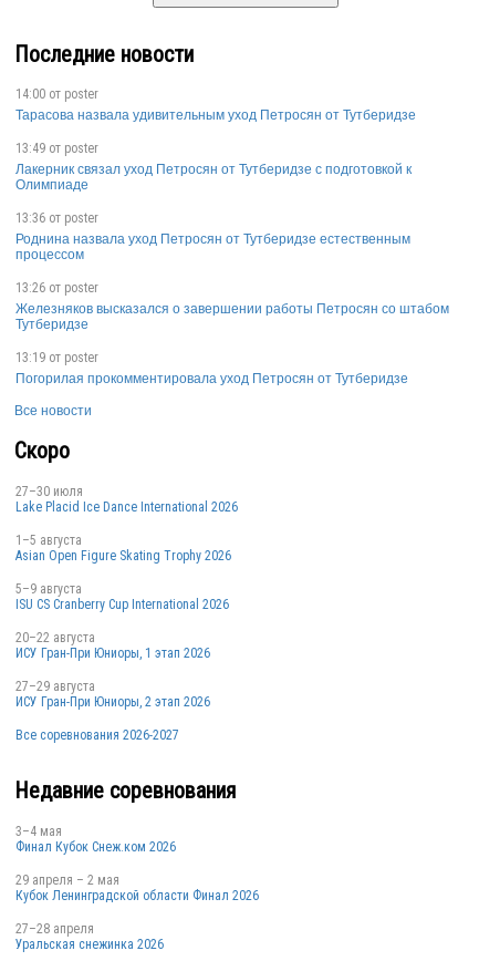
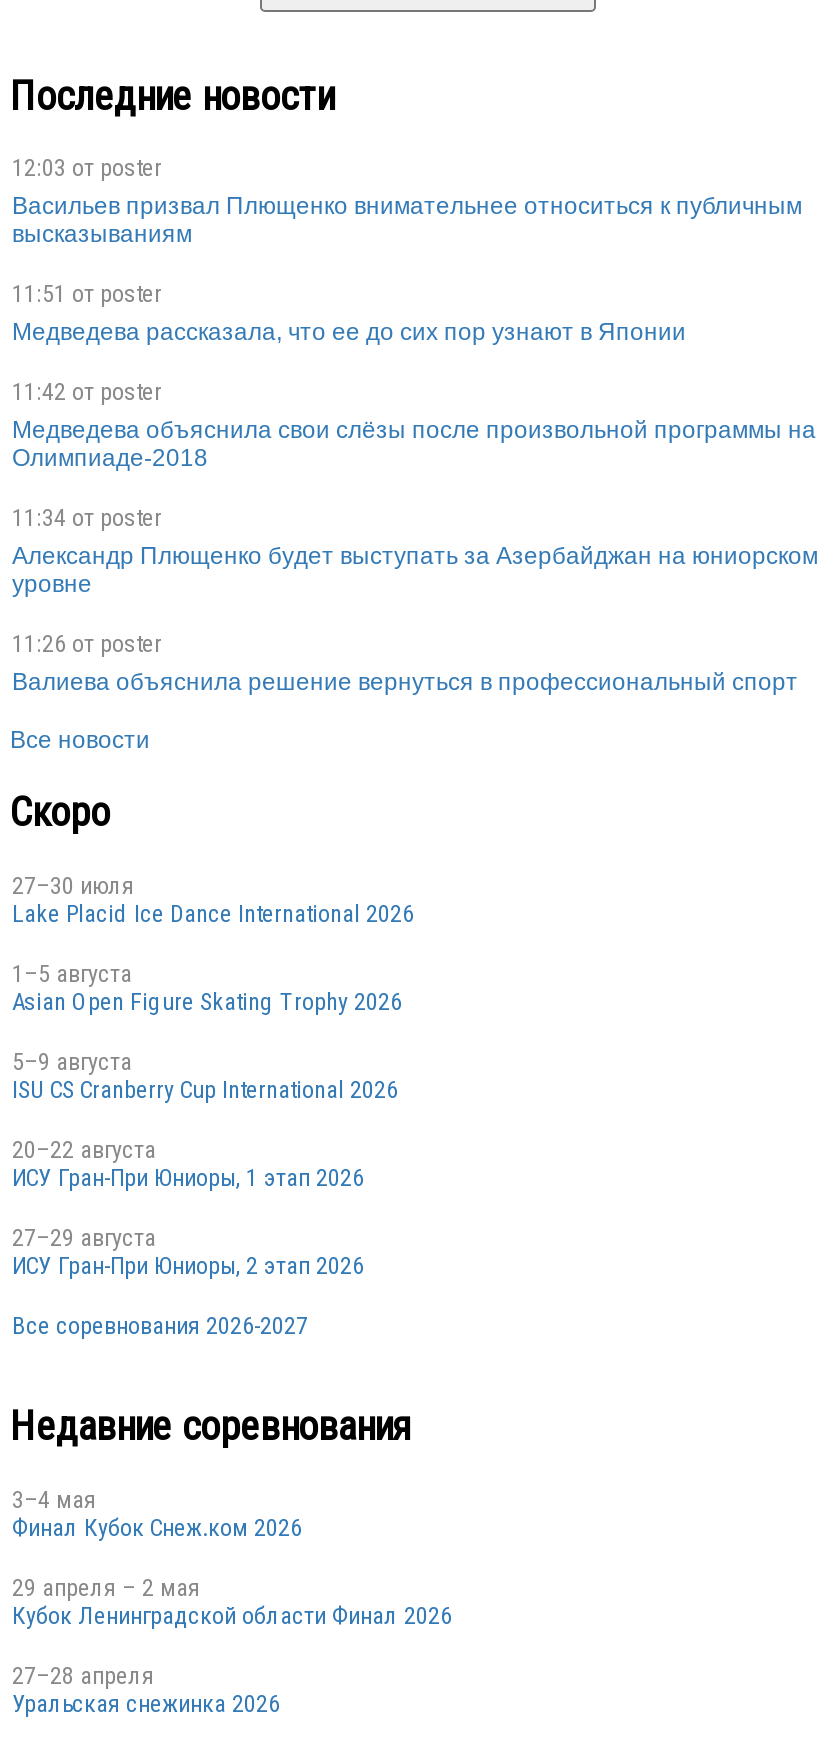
- 14:00 от poster
- Тарасова назвала удивительным уход Петросян от Тутберидзе
+ 12:03 от poster
+ Васильев призвал Плющенко внимательнее относиться к публичным
+ высказываниям

- 13:49 от poster
- Лакерник связал уход Петросян от Тутберидзе с подготовкой к
- Олимпиаде
+ 11:51 от poster
+ Медведева рассказала, что ее до сих пор узнают в Японии

- 13:36 от poster
- Роднина назвала уход Петросян от Тутберидзе естественным
- процессом
+ 11:42 от poster
+ Медведева объяснила свои слёзы после произвольной программы на
+ Олимпиаде-2018

- 13:26 от poster
- Железняков высказался о завершении работы Петросян со штабом
- Тутберидзе
+ 11:34 от poster
+ Александр Плющенко будет выступать за Азербайджан на юниорском
+ уровне

- 13:19 от poster
- Погорилая прокомментировала уход Петросян от Тутберидзе
+ 11:26 от poster
+ Валиева объяснила решение вернуться в профессиональный спорт
